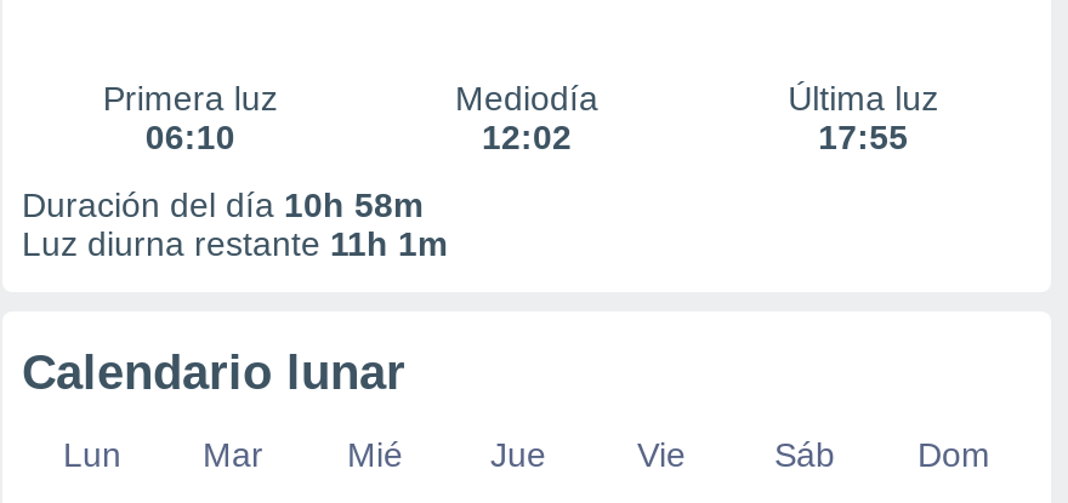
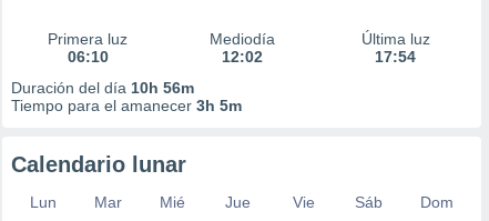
- 17:55
+ 17:54

- Duración del día 10h 58m
- Luz diurna restante 11h 1m
+ Duración del día 10h 56m
+ Tiempo para el amanecer 3h 5m
